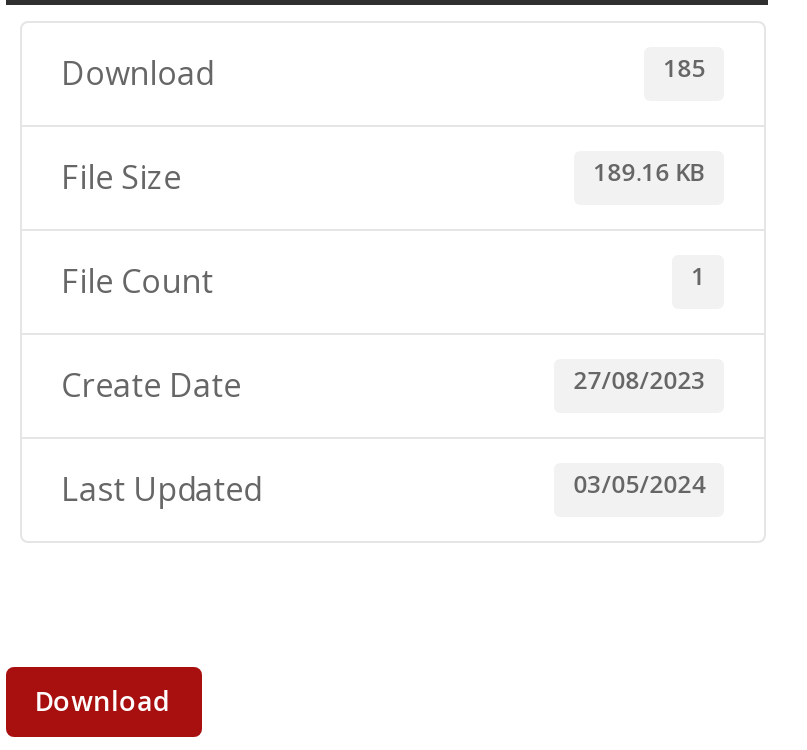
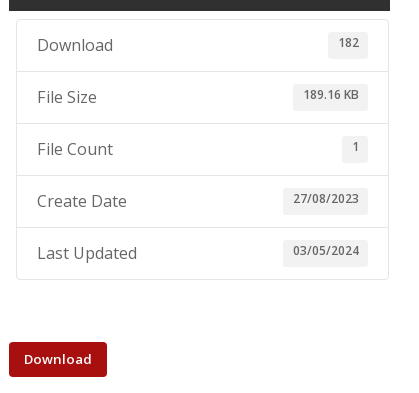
- 185
+ 182
